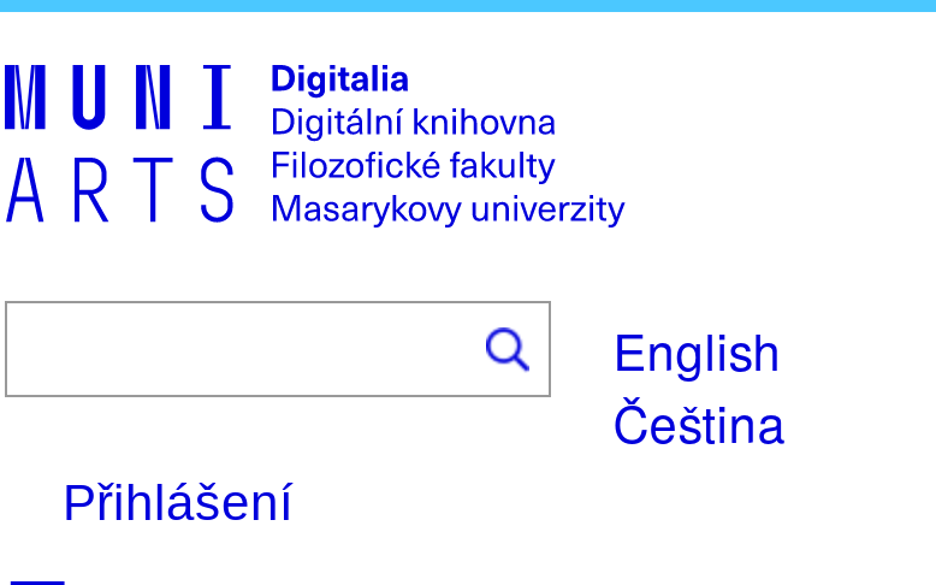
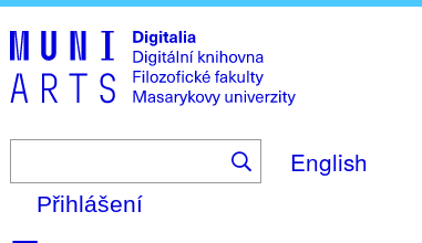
- Čeština
